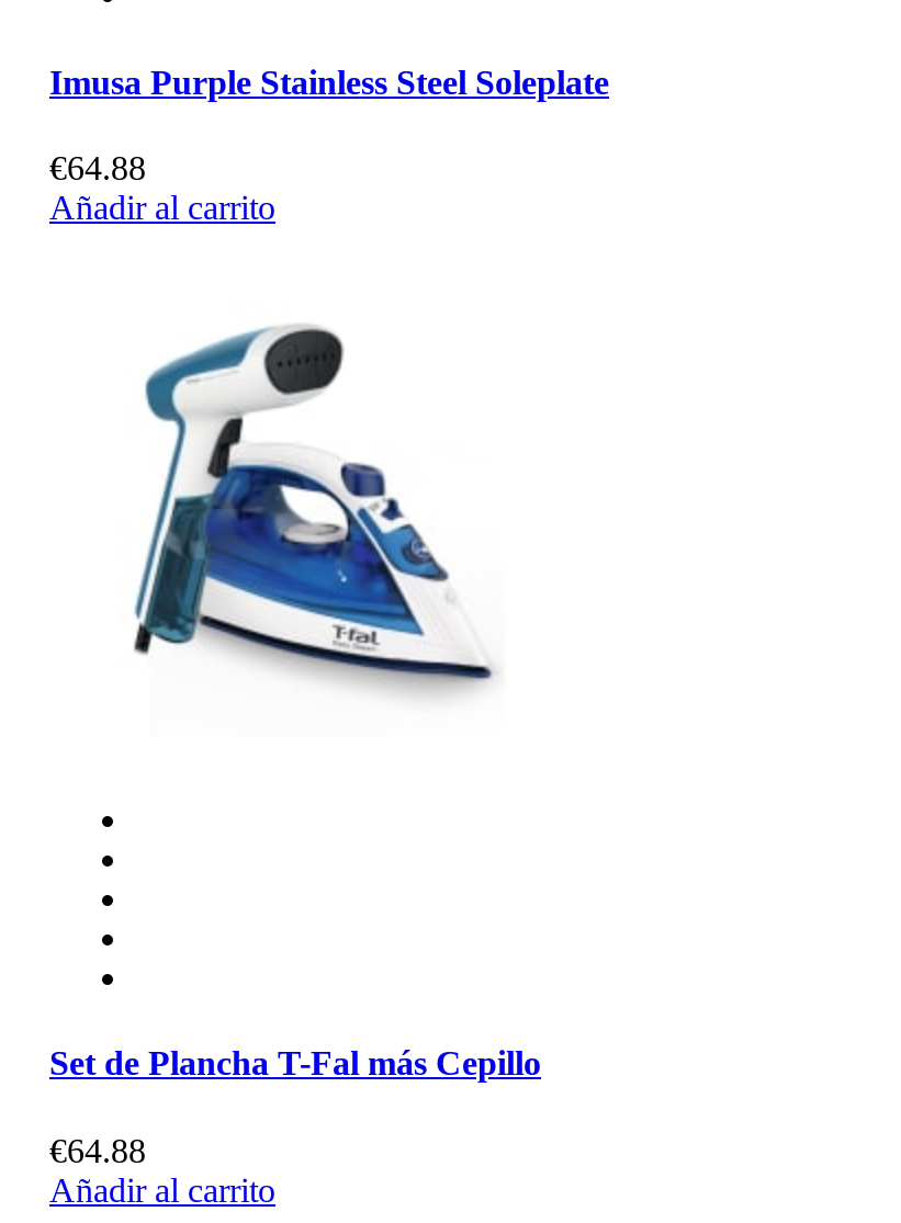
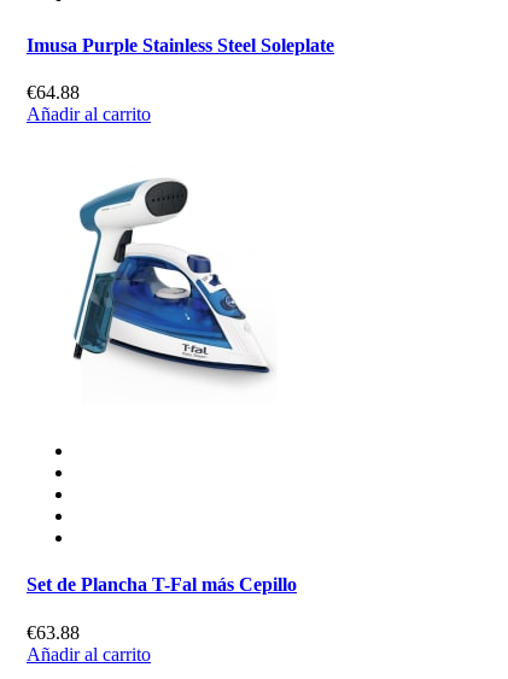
- €64.88
+ €63.88
